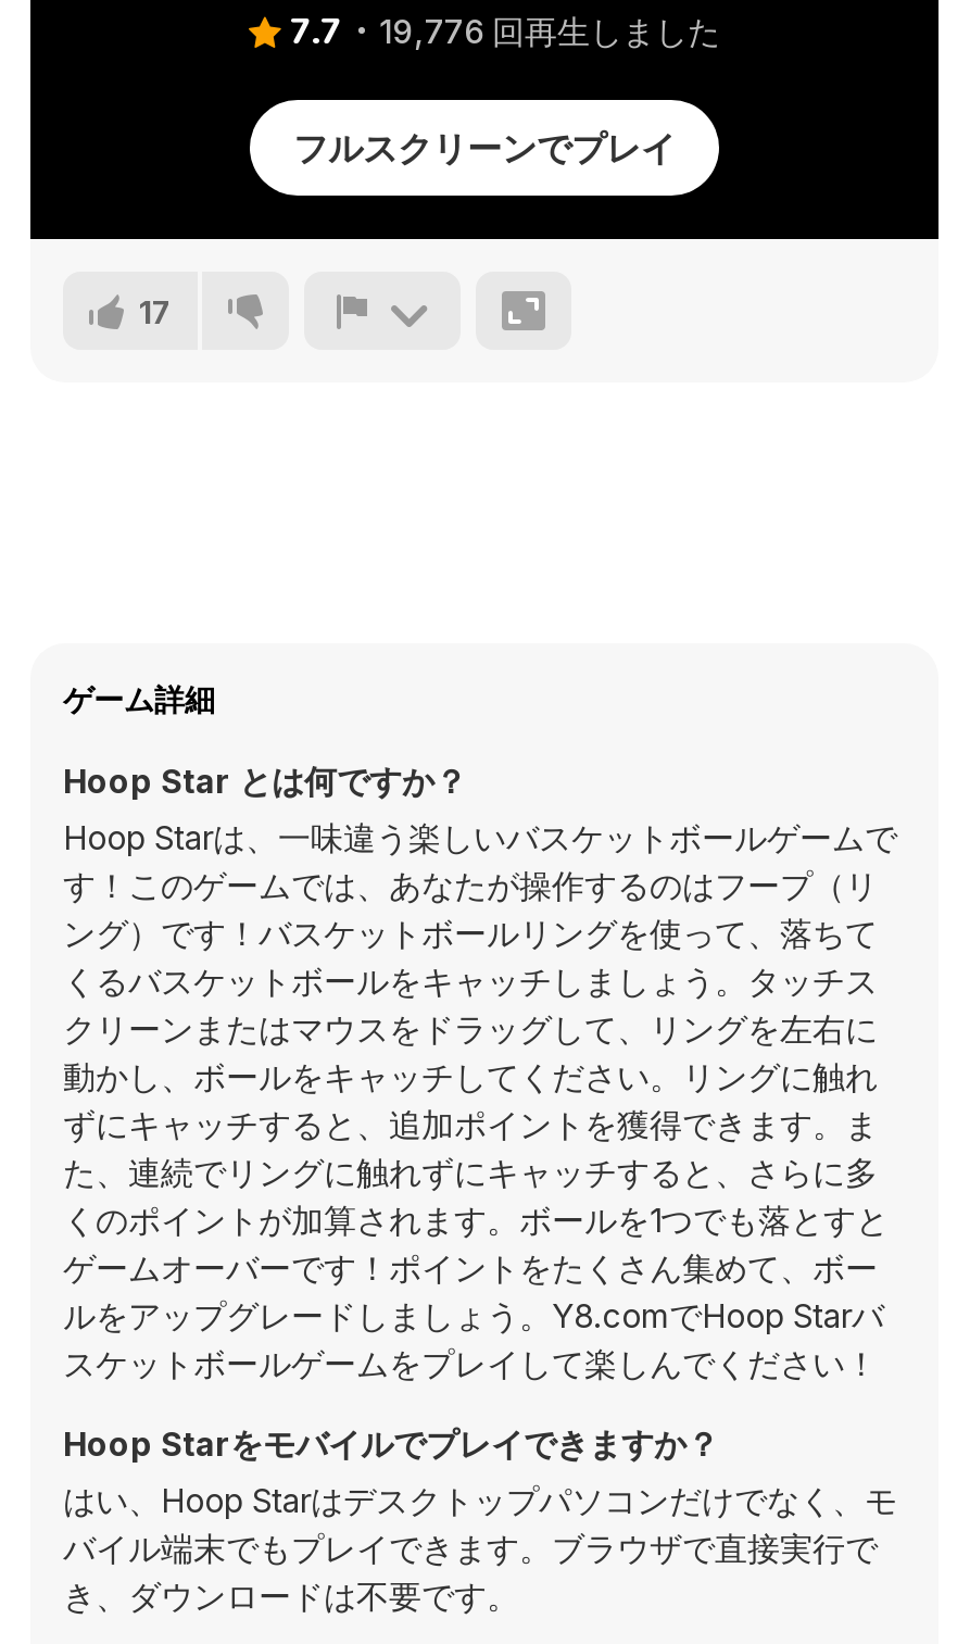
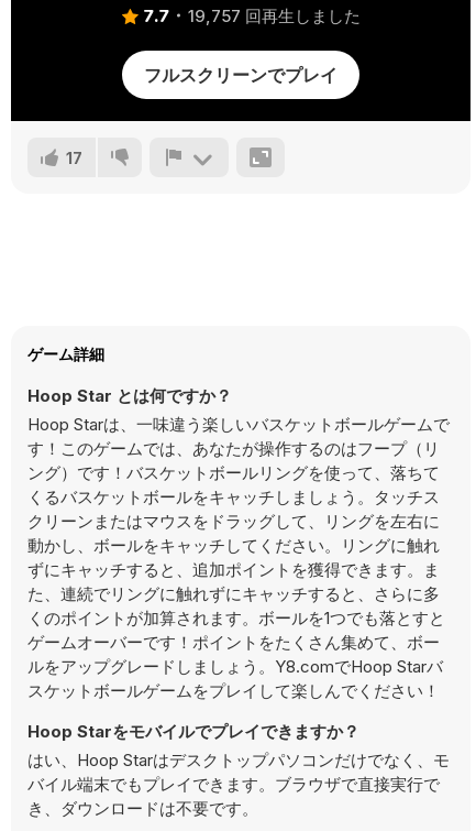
- 19,776 回再生しました
+ 19,757 回再生しました
